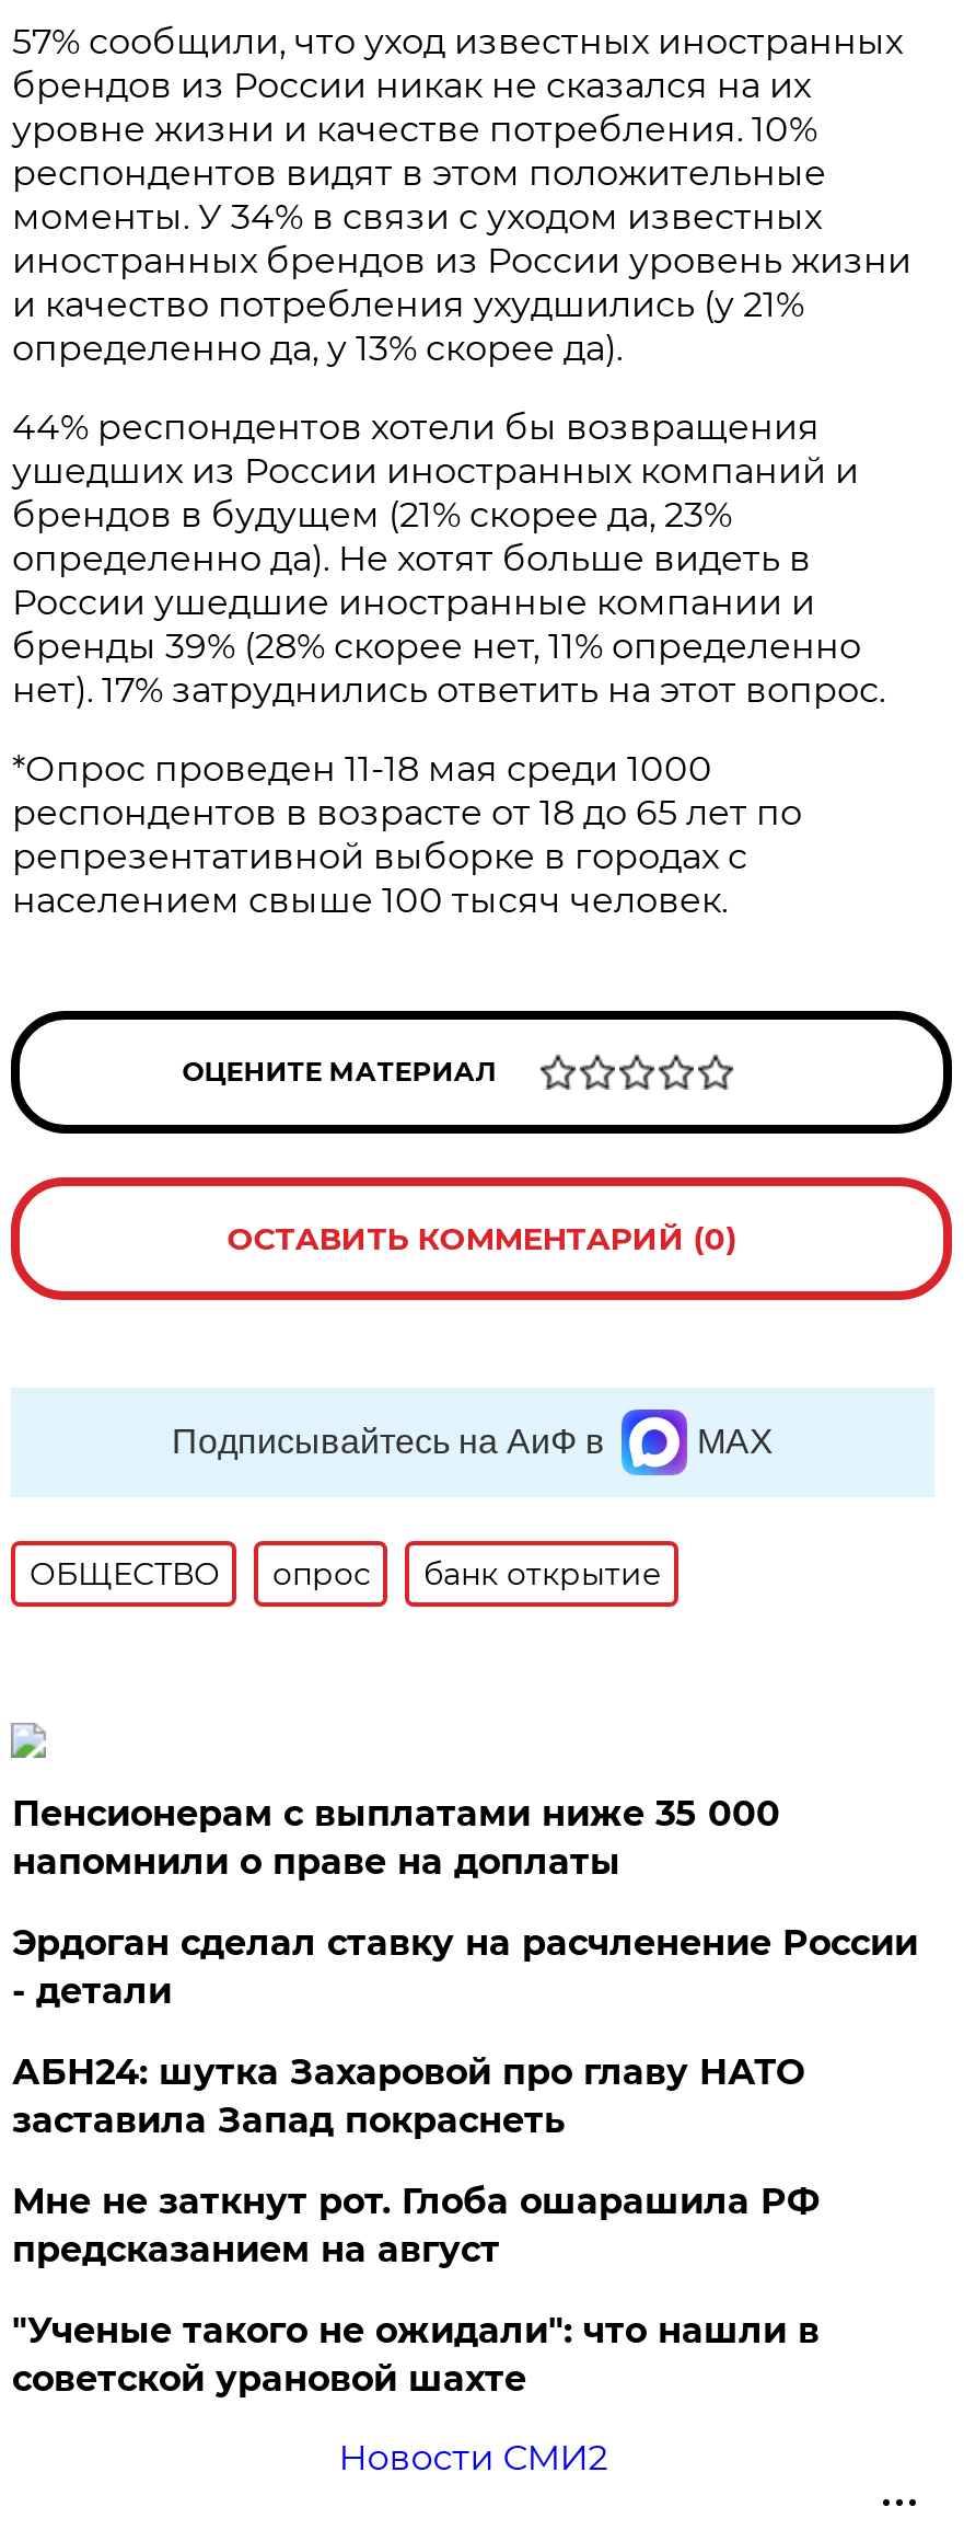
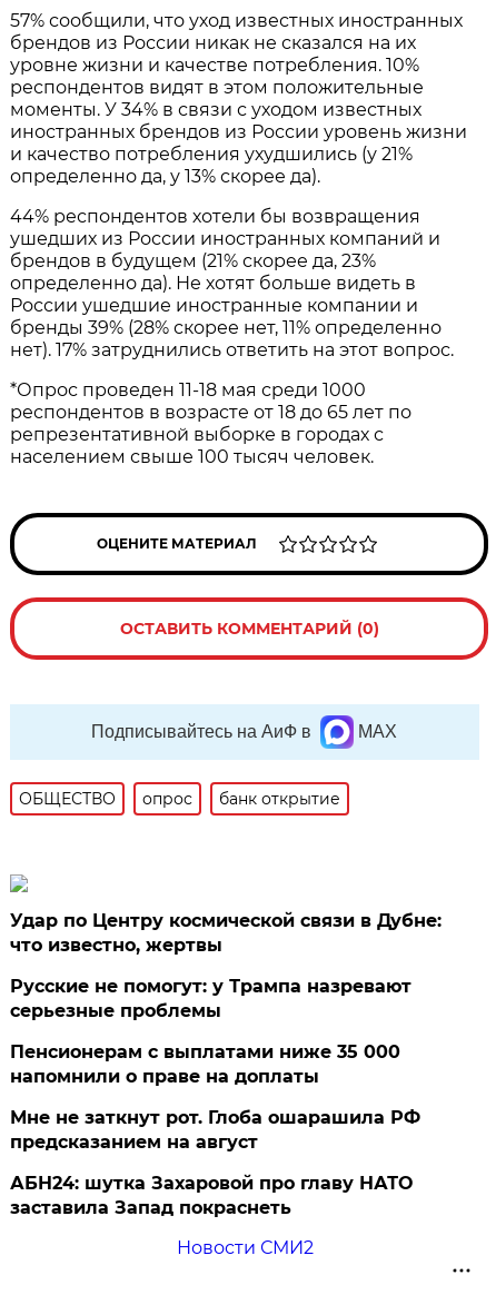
+ Удар по Центру космической связи в Дубне:
+ что известно, жертвы
+ Русские не помогут: у Трампа назревают
+ серьезные проблемы

moved down: Пенсионерам с выплатами ниже 35 000 | напомнили о праве на доплаты

- Эрдоган сделал ставку на расчленение России
- - детали

moved down: АБН24: шутка Захаровой про главу НАТО | заставила Запад покраснеть

- "Ученые такого не ожидали": что нашли в
- советской урановой шахте
